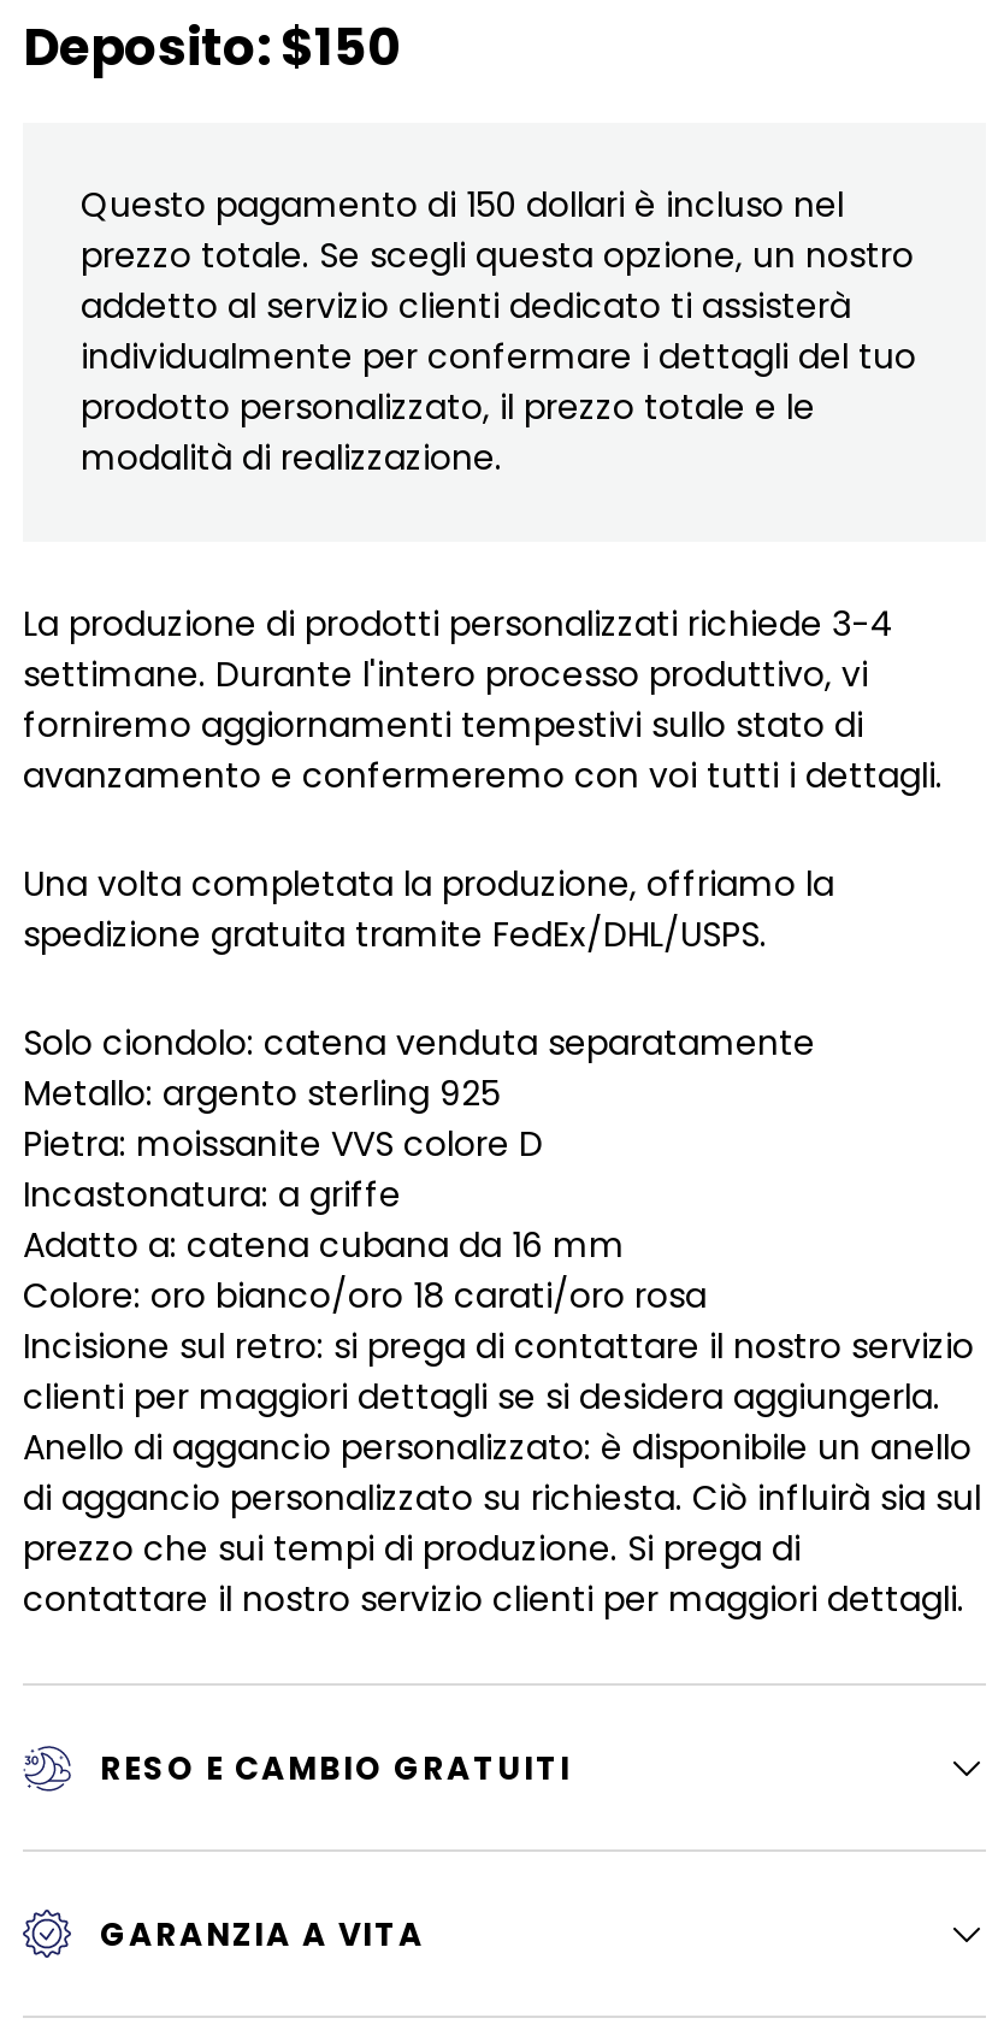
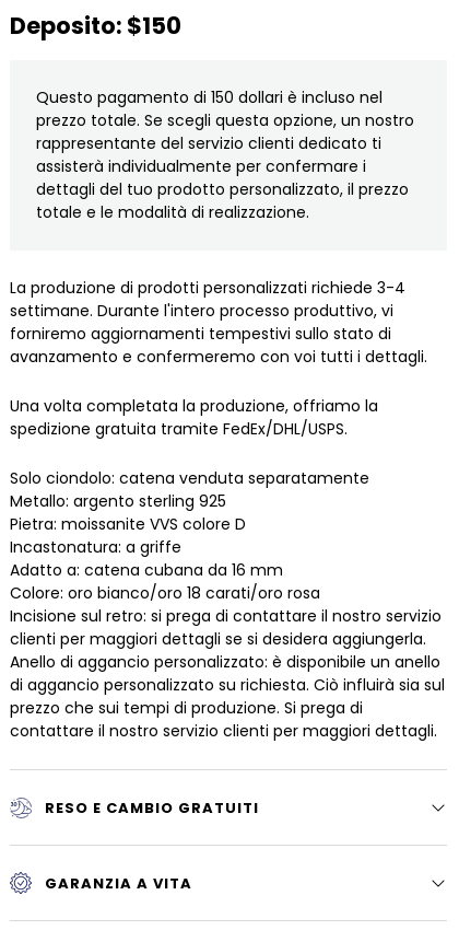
- addetto al servizio clienti dedicato ti assisterà
- individualmente per confermare i dettagli del tuo
- prodotto personalizzato, il prezzo totale e le
- modalità di realizzazione.
+ rappresentante del servizio clienti dedicato ti
+ assisterà individualmente per confermare i
+ dettagli del tuo prodotto personalizzato, il prezzo
+ totale e le modalità di realizzazione.
